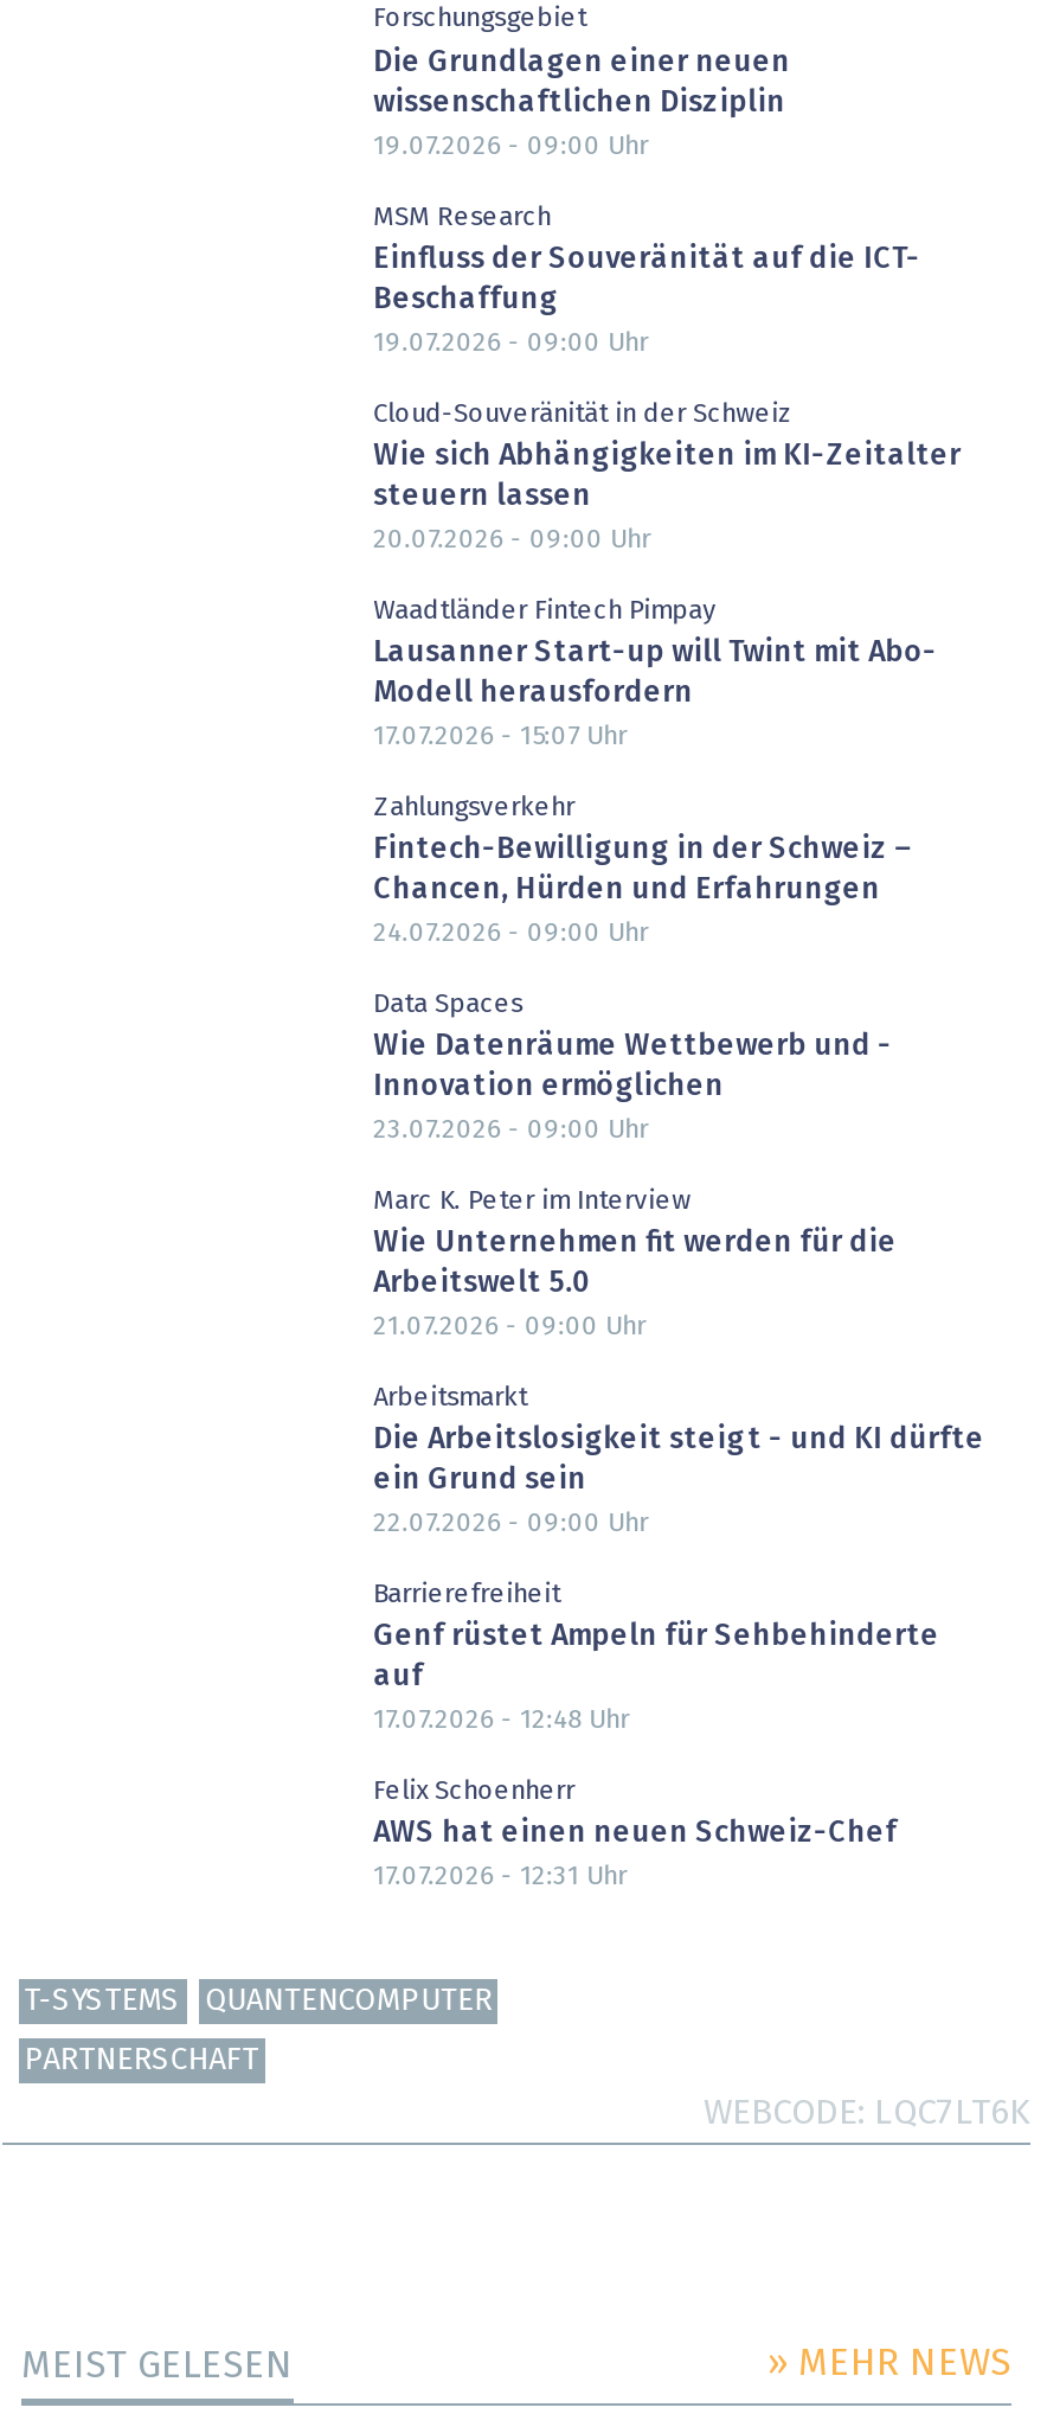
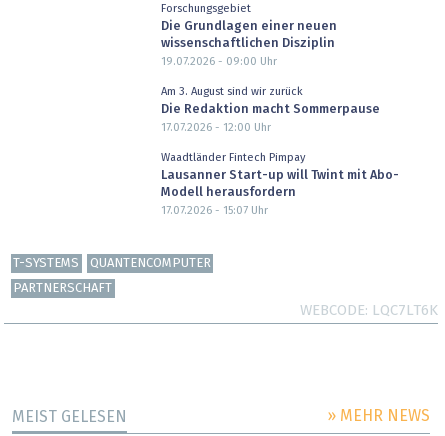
- MSM Research
- Einfluss der Souveränität auf die ICT-
- Beschaffung
- 19.07.2026 - 09:00 Uhr
- Cloud-Souveränität in der Schweiz
- Wie sich Abhängigkeiten im KI-Zeitalter
- steuern lassen
- 20.07.2026 - 09:00 Uhr
+ Am 3. August sind wir zurück
+ Die Redaktion macht Sommerpause
+ 17.07.2026 - 12:00 Uhr

- Zahlungsverkehr
- Fintech-Bewilligung in der Schweiz –
- Chancen, Hürden und Erfahrungen
- 24.07.2026 - 09:00 Uhr
- Data Spaces
- Wie Datenräume Wettbewerb und
- Innovation ermöglichen
- 23.07.2026 - 09:00 Uhr
- Marc K. Peter im Interview
- Wie Unternehmen fit werden für die
- Arbeitswelt 5.0
- 21.07.2026 - 09:00 Uhr
- Arbeitsmarkt
- Die Arbeitslosigkeit steigt - und KI dürfte
- ein Grund sein
- 22.07.2026 - 09:00 Uhr
- Barrierefreiheit
- Genf rüstet Ampeln für Sehbehinderte
- auf
- 17.07.2026 - 12:48 Uhr
- Felix Schoenherr
- AWS hat einen neuen Schweiz-Chef
- 17.07.2026 - 12:31 Uhr
